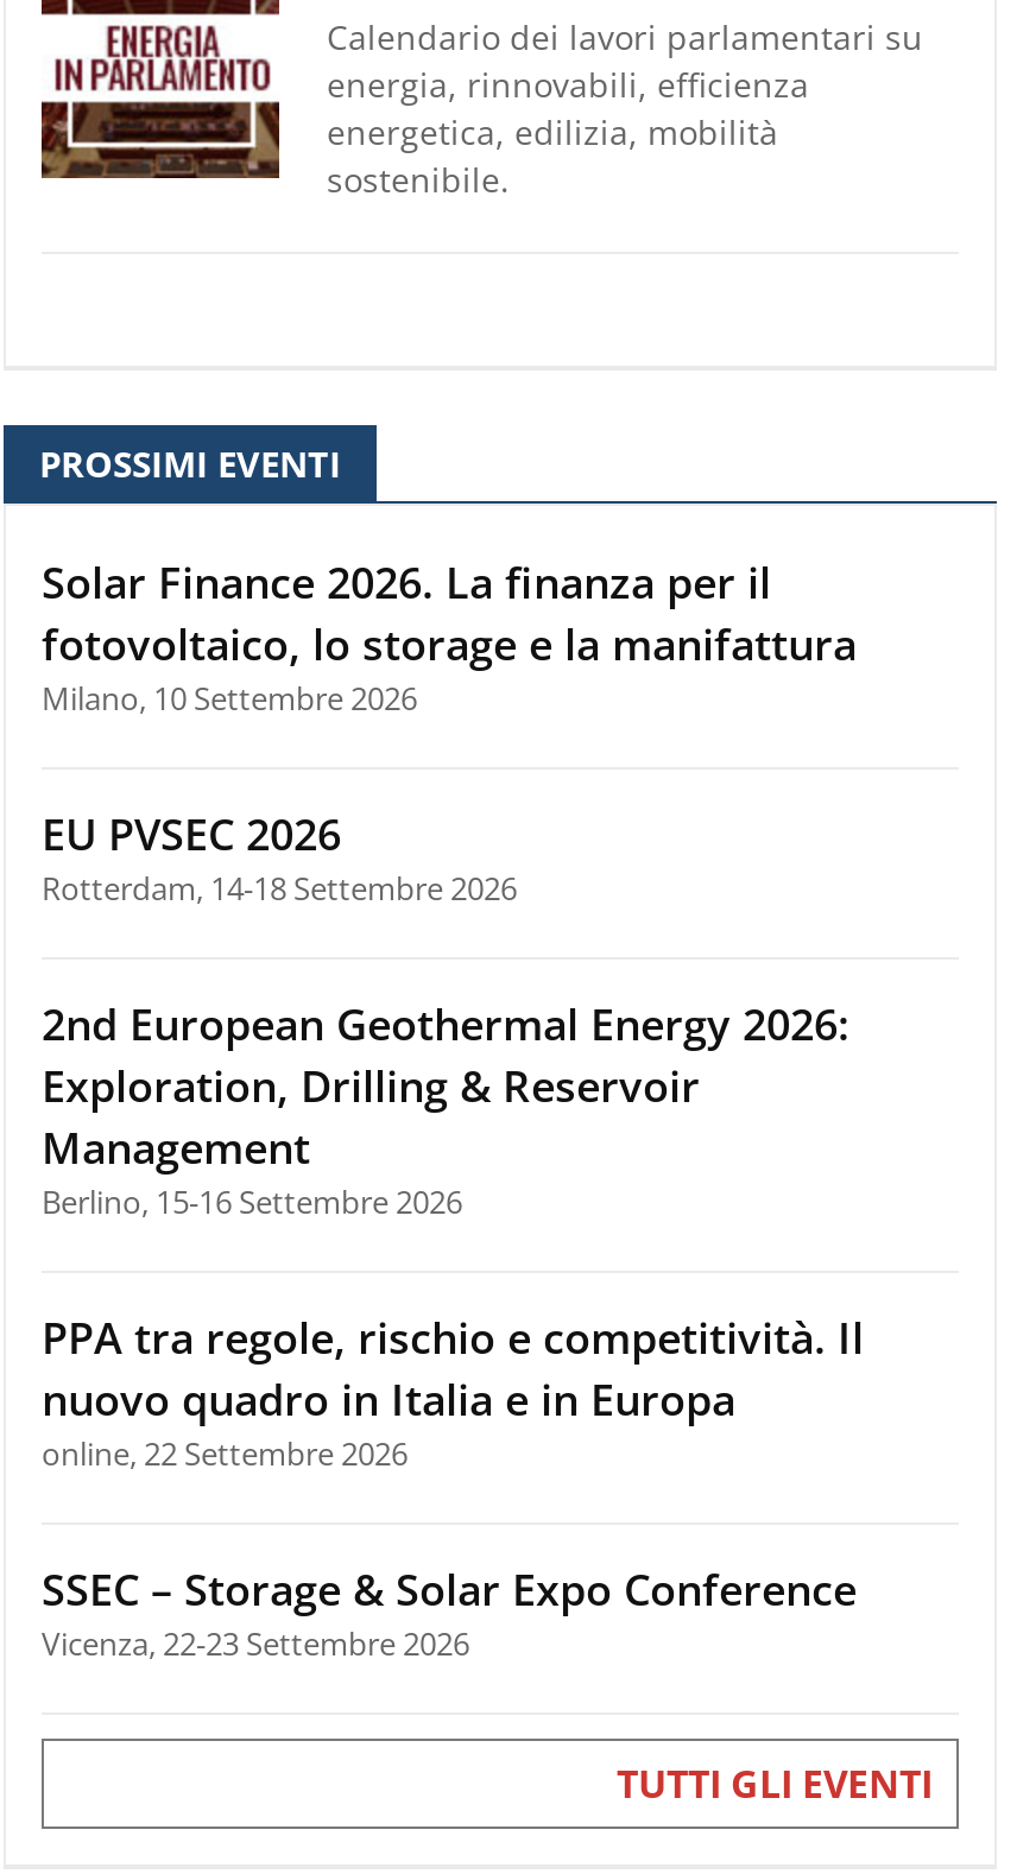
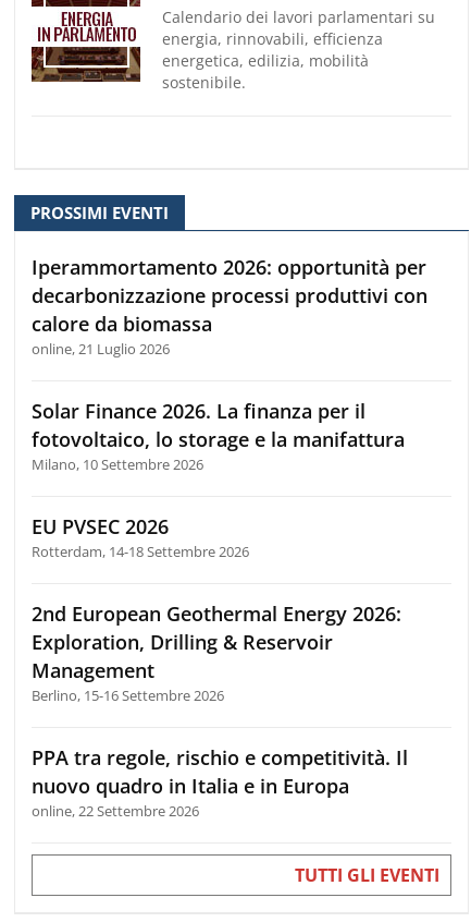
+ Iperammortamento 2026: opportunità per
+ decarbonizzazione processi produttivi con
+ calore da biomassa
+ online, 21 Luglio 2026

moved down: Solar Finance 2026. La finanza per il | fotovoltaico, lo storage e la manifattura | Milano, 10 Settembre 2026 | ... | nuovo quadro in Italia e in Europa | online, 22 Settembre 2026

- SSEC – Storage & Solar Expo Conference
- Vicenza, 22-23 Settembre 2026
